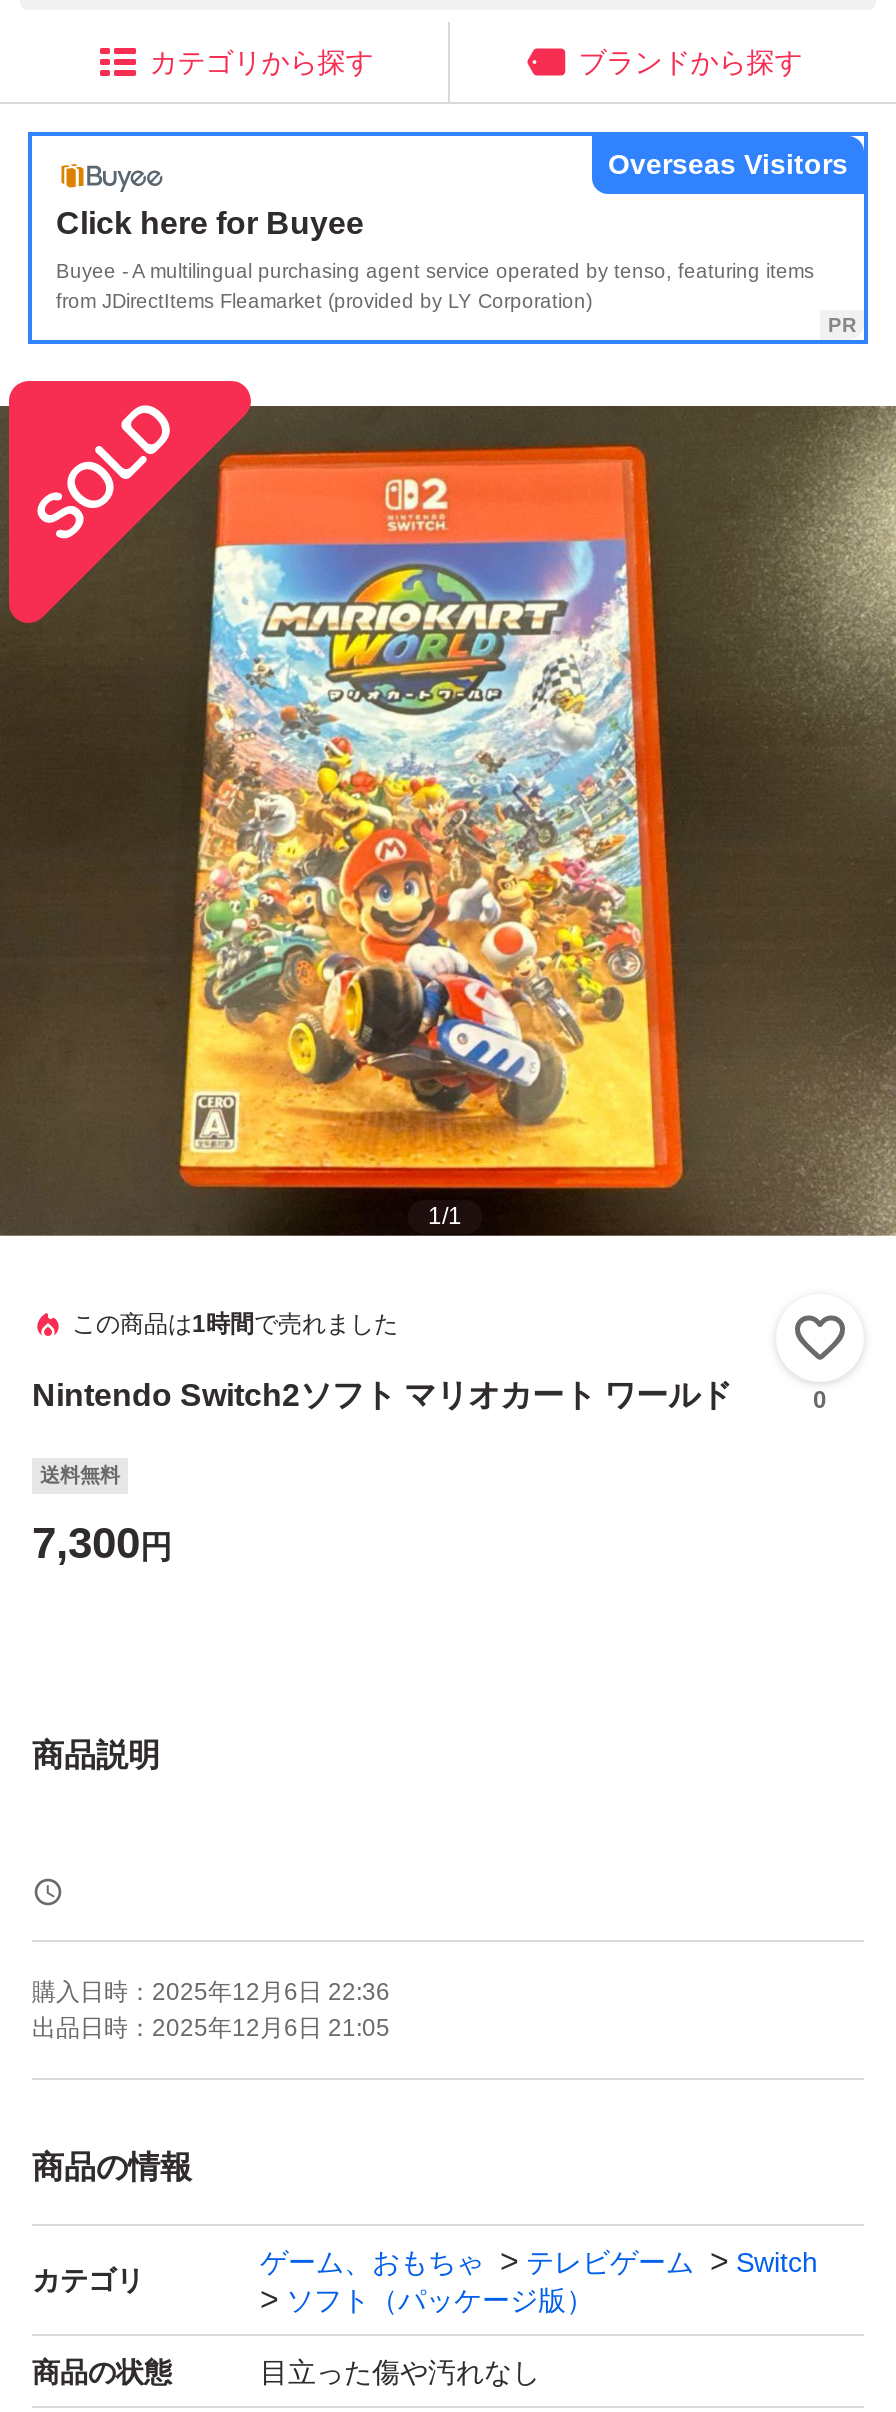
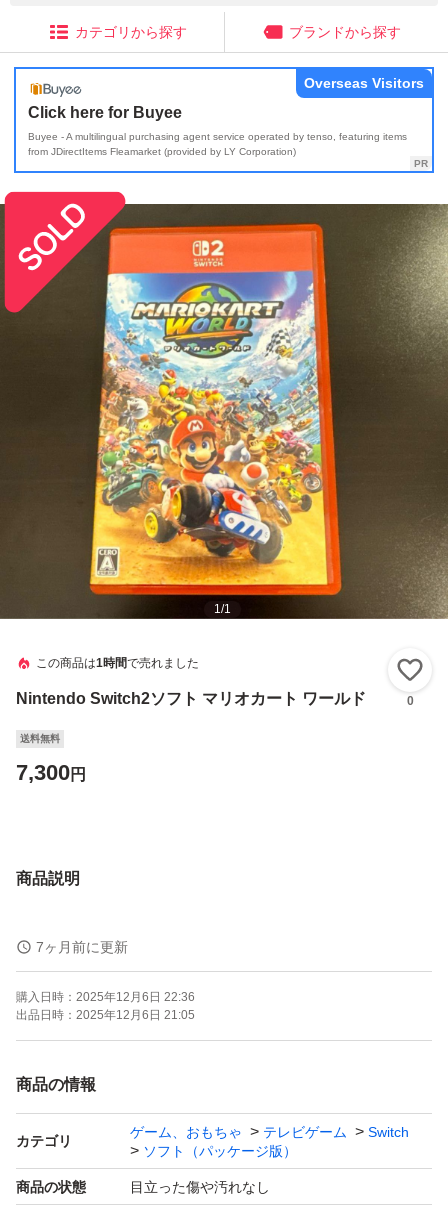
+ 7ヶ月前に更新
